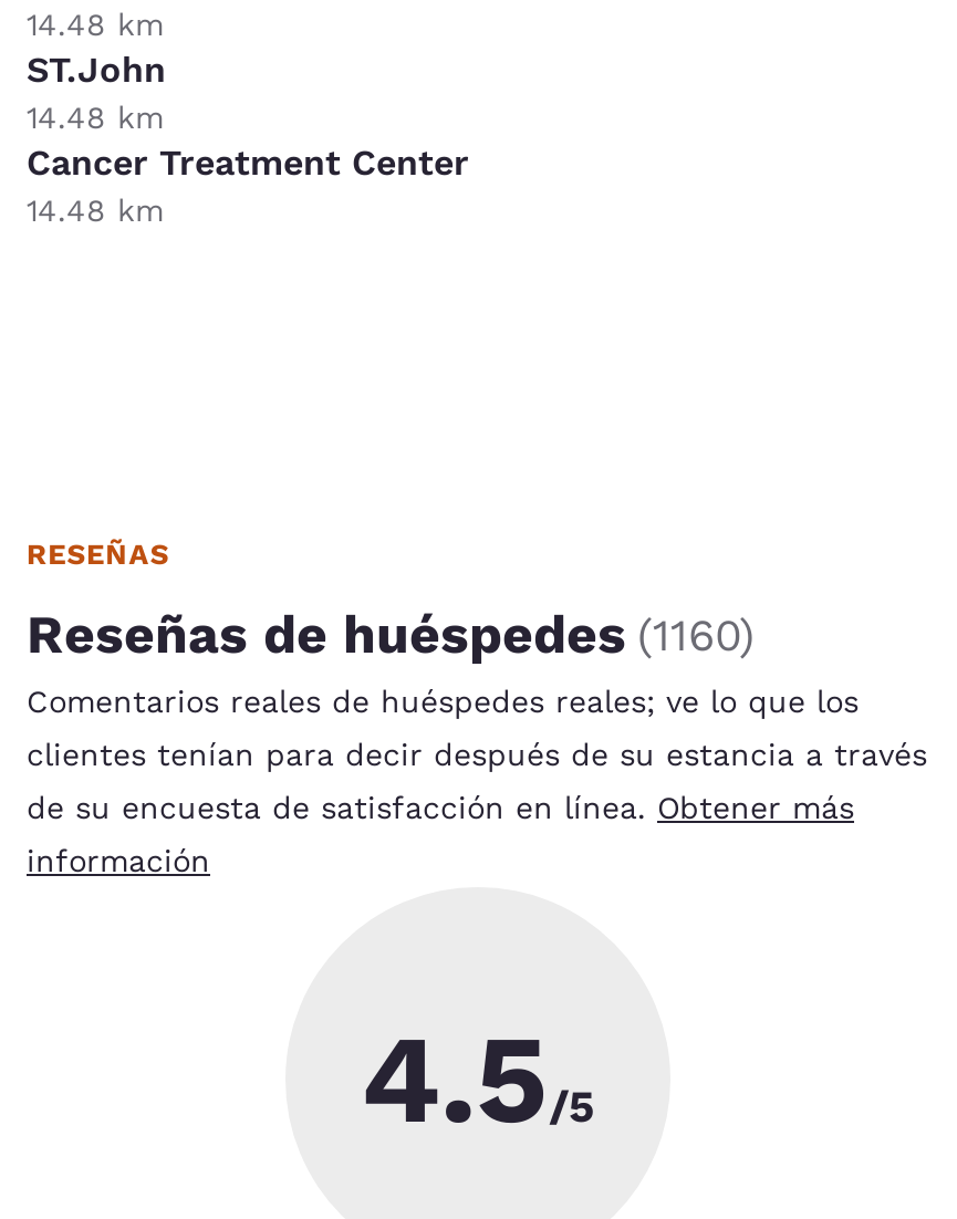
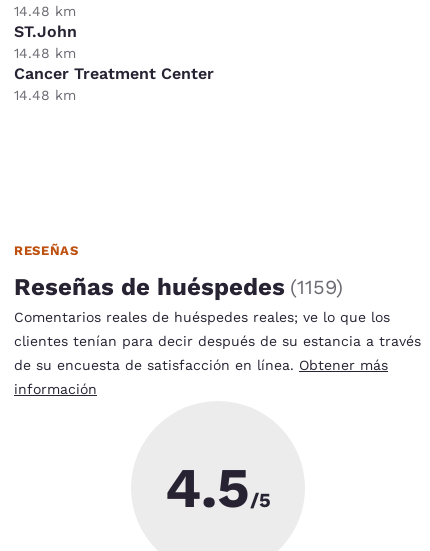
- Reseñas de huéspedes (1160)
+ Reseñas de huéspedes (1159)
